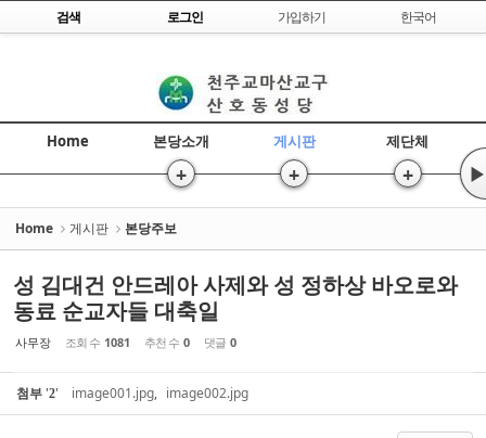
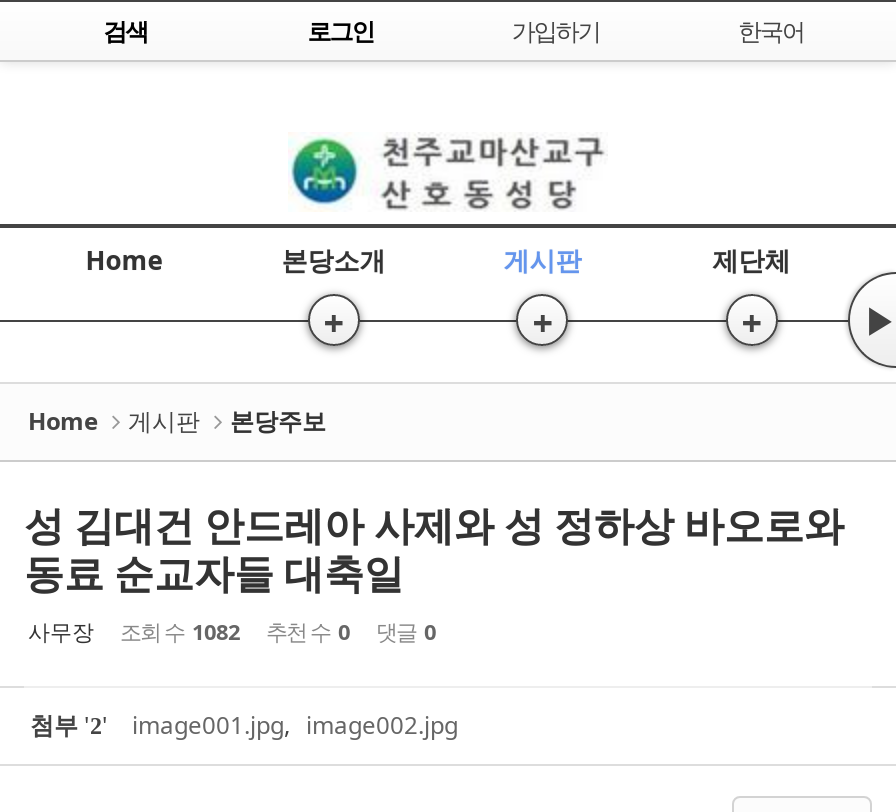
- 사무장 조회 수 1081 추천 수 0 댓글 0
+ 사무장 조회 수 1082 추천 수 0 댓글 0
